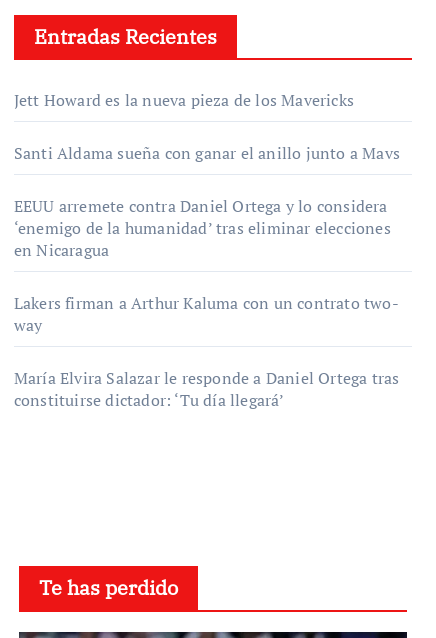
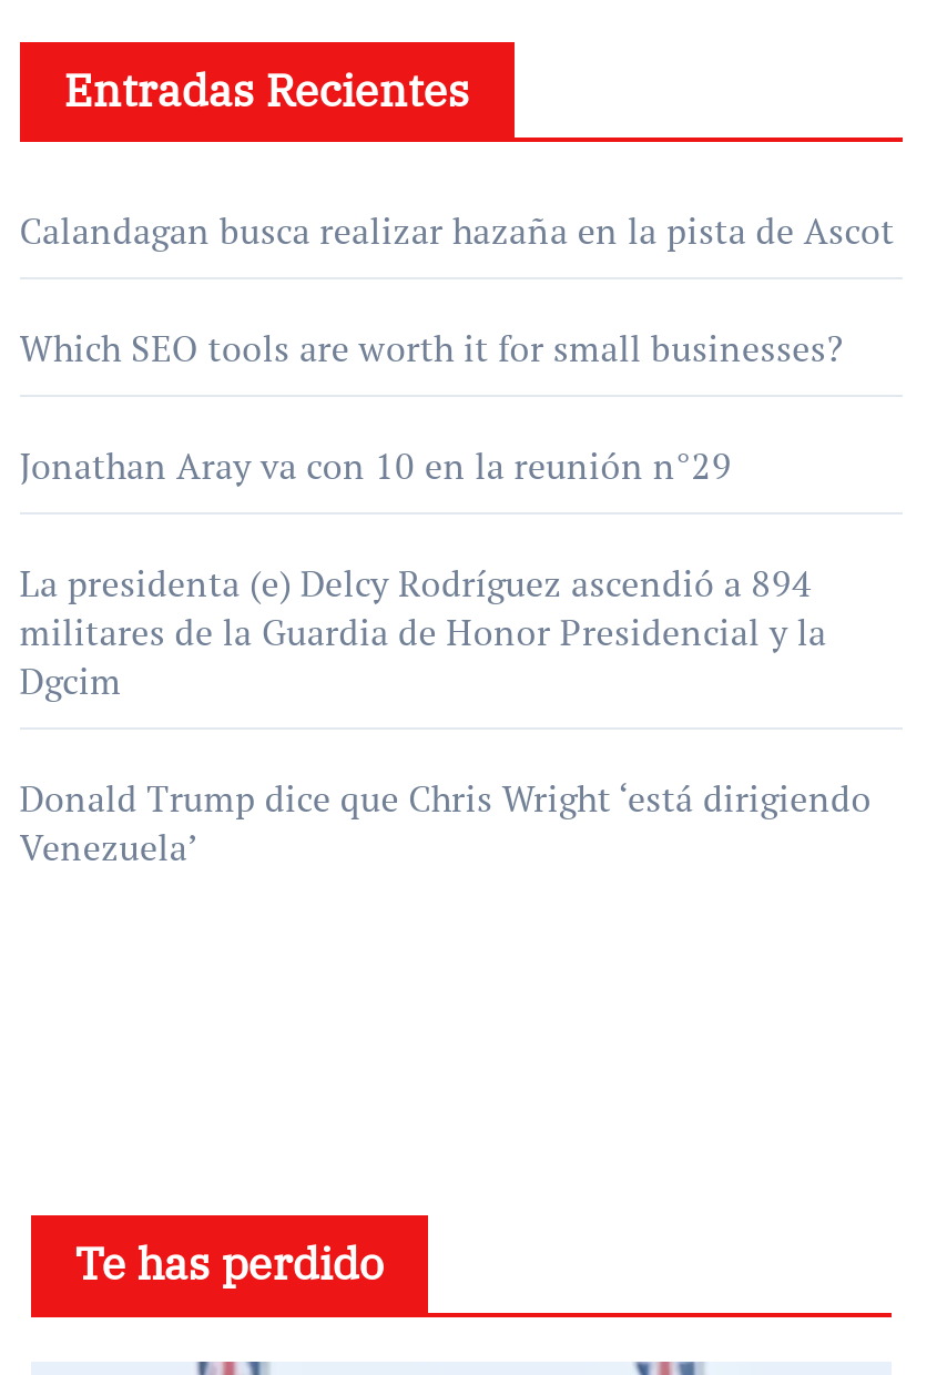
- Jett Howard es la nueva pieza de los Mavericks
+ Calandagan busca realizar hazaña en la pista de Ascot

- Santi Aldama sueña con ganar el anillo junto a Mavs
+ Which SEO tools are worth it for small businesses?

- EEUU arremete contra Daniel Ortega y lo considera
- ‘enemigo de la humanidad’ tras eliminar elecciones
- en Nicaragua
+ Jonathan Aray va con 10 en la reunión n°29

- Lakers firman a Arthur Kaluma con un contrato two-
- way
+ La presidenta (e) Delcy Rodríguez ascendió a 894
+ militares de la Guardia de Honor Presidencial y la
+ Dgcim

- María Elvira Salazar le responde a Daniel Ortega tras
- constituirse dictador: ‘Tu día llegará’
+ Donald Trump dice que Chris Wright ‘está dirigiendo
+ Venezuela’
